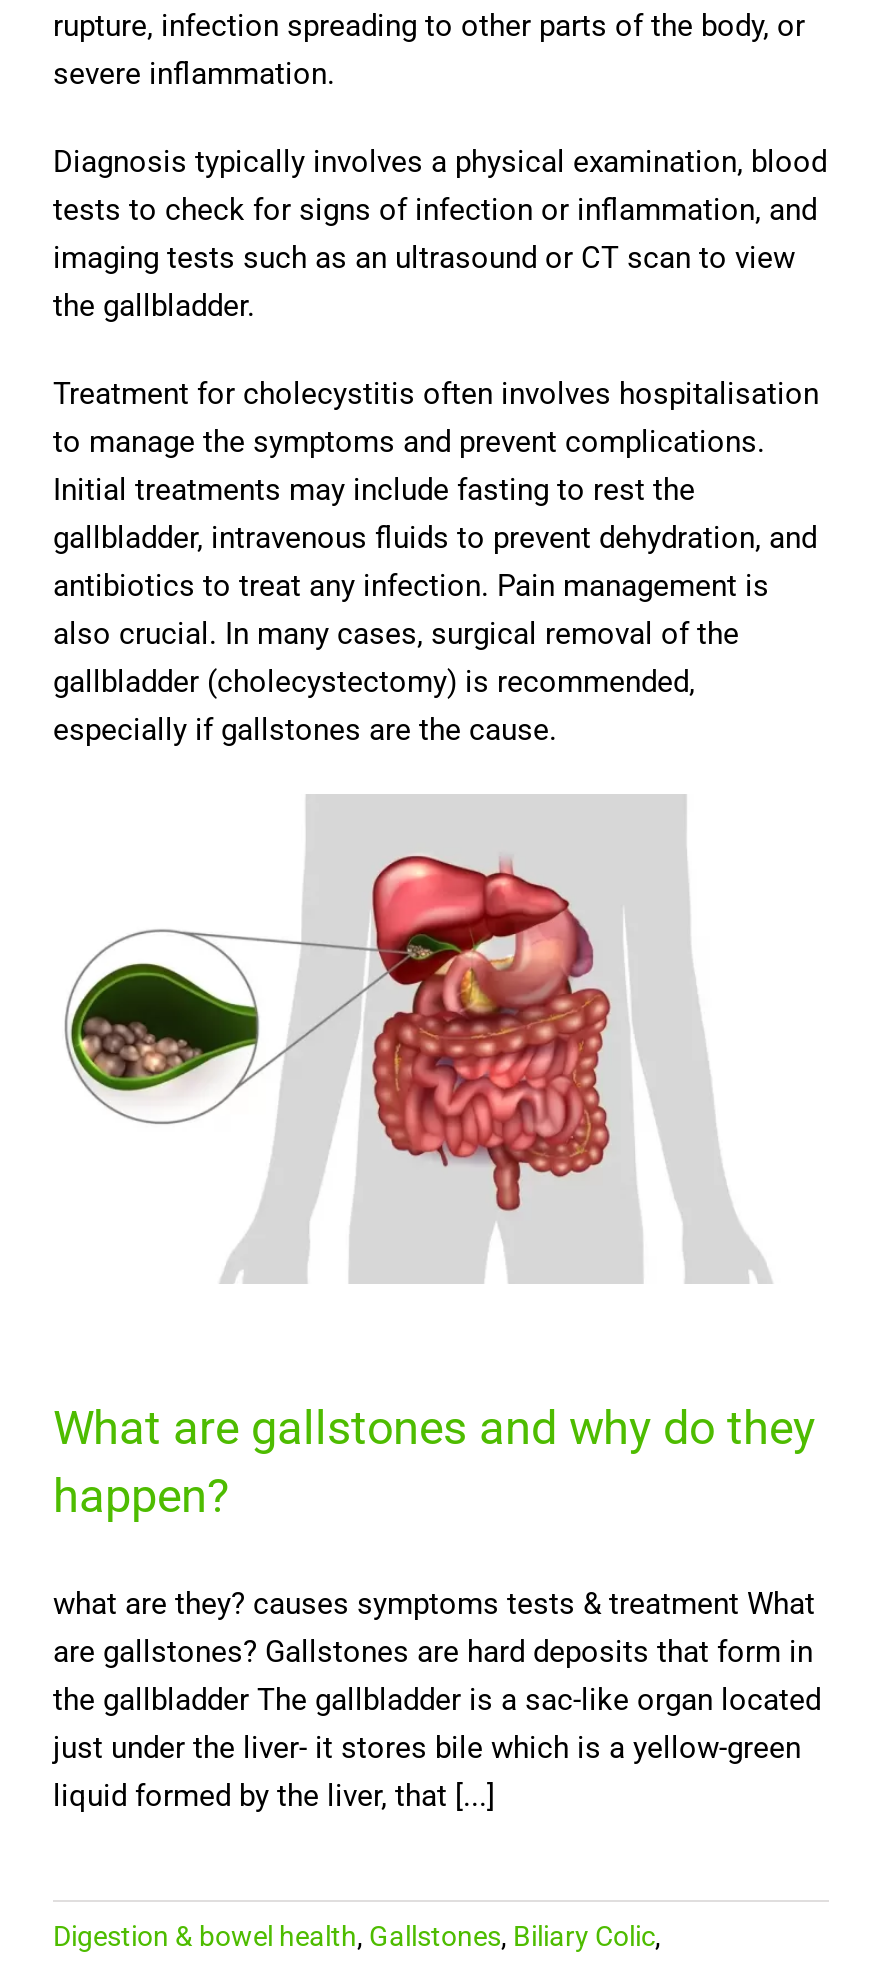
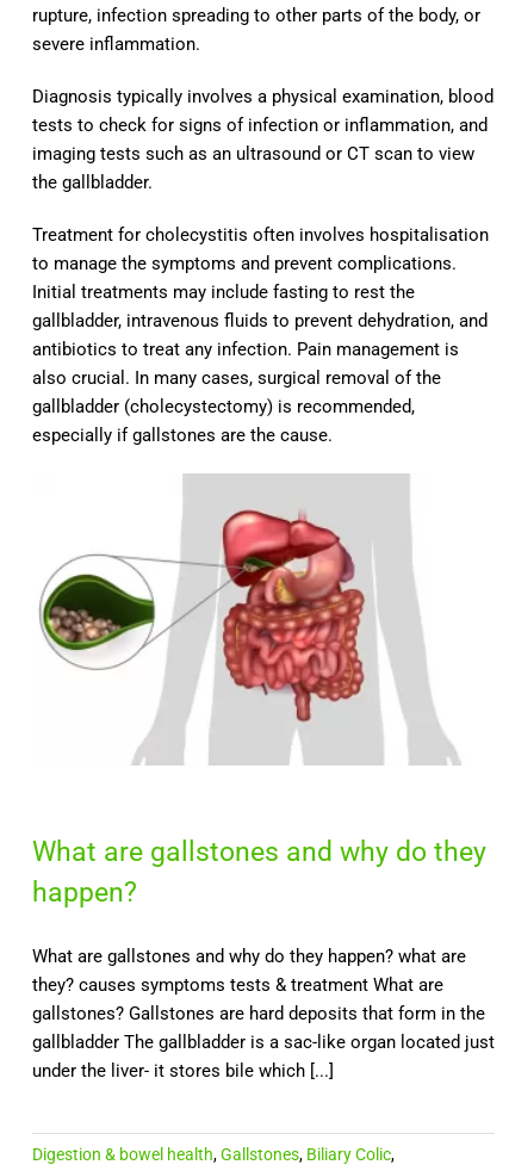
- what are they? causes symptoms tests & treatment What
- are gallstones? Gallstones are hard deposits that form in
- the gallbladder The gallbladder is a sac-like organ located
- just under the liver- it stores bile which is a yellow-green
- liquid formed by the liver, that [...]
+ What are gallstones and why do they happen? what are
+ they? causes symptoms tests & treatment What are
+ gallstones? Gallstones are hard deposits that form in the
+ gallbladder The gallbladder is a sac-like organ located just
+ under the liver- it stores bile which [...]
